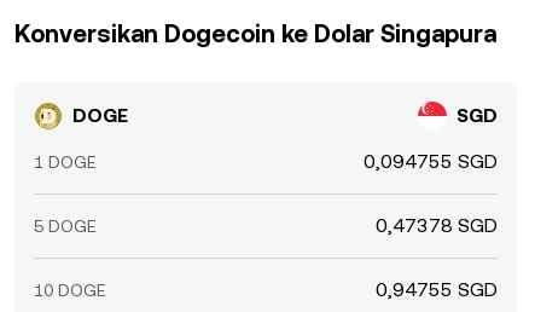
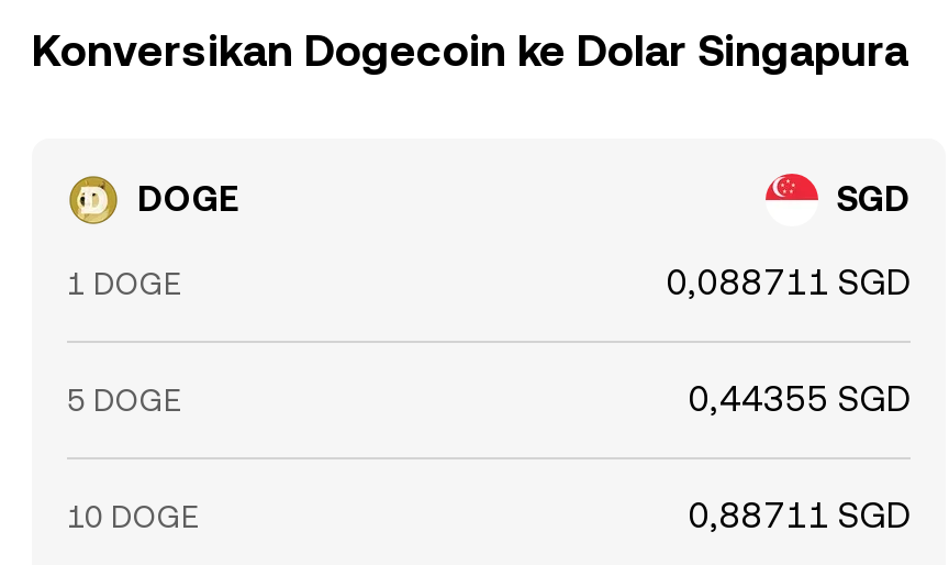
- 0,094755 SGD
+ 0,088711 SGD

- 0,47378 SGD
+ 0,44355 SGD

- 0,94755 SGD
+ 0,88711 SGD
